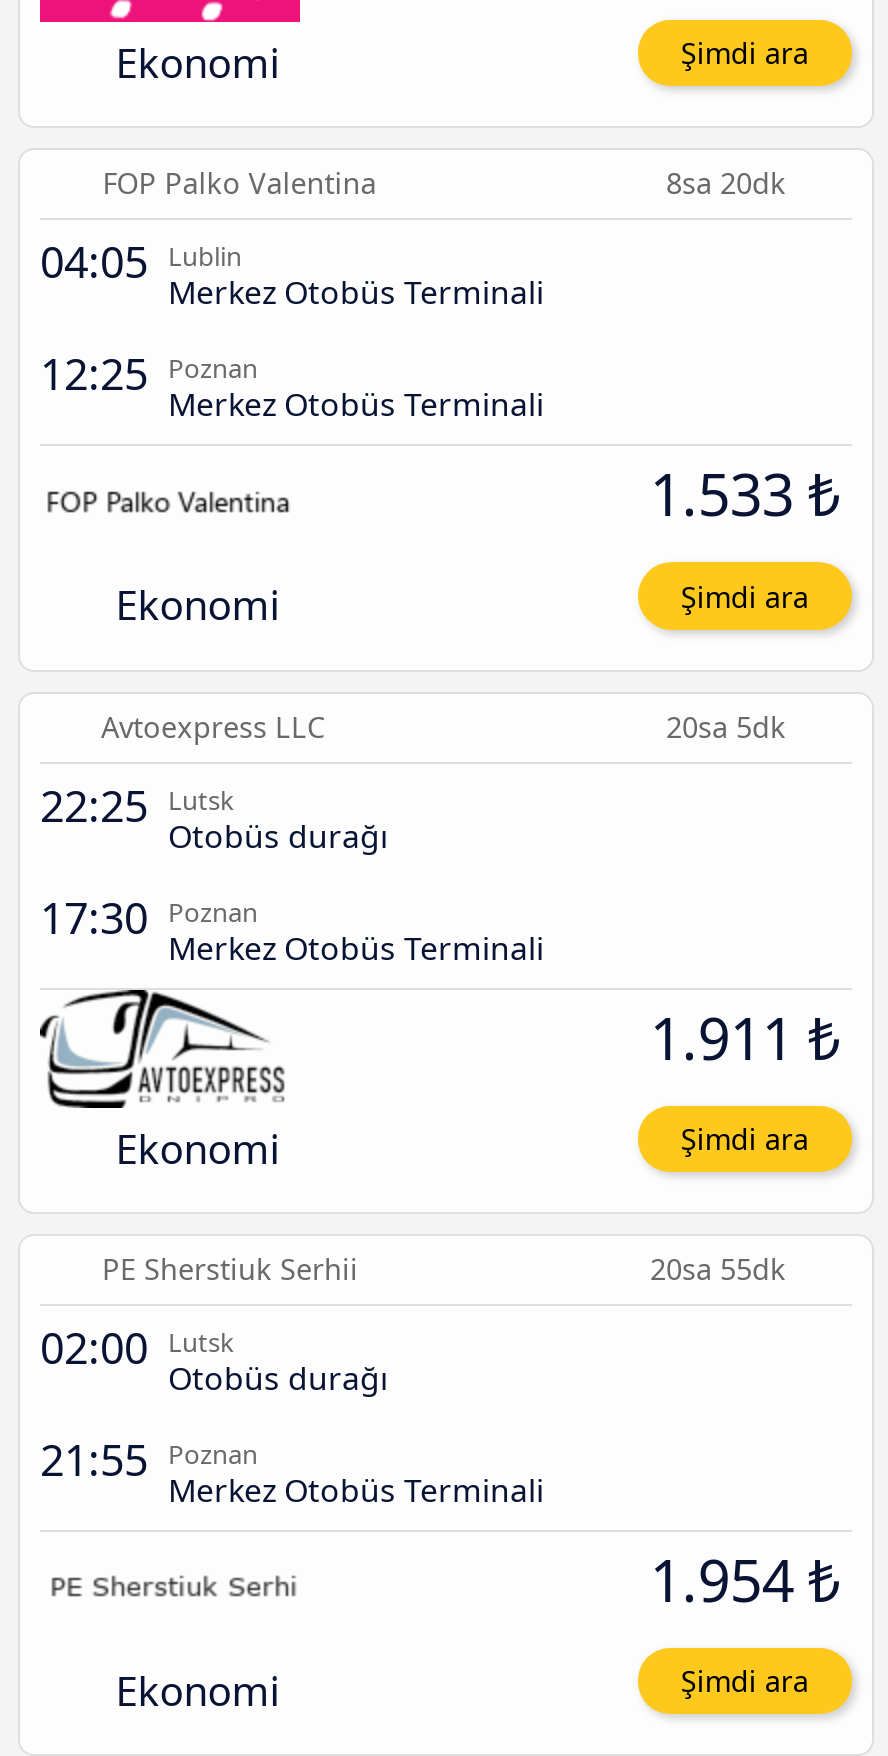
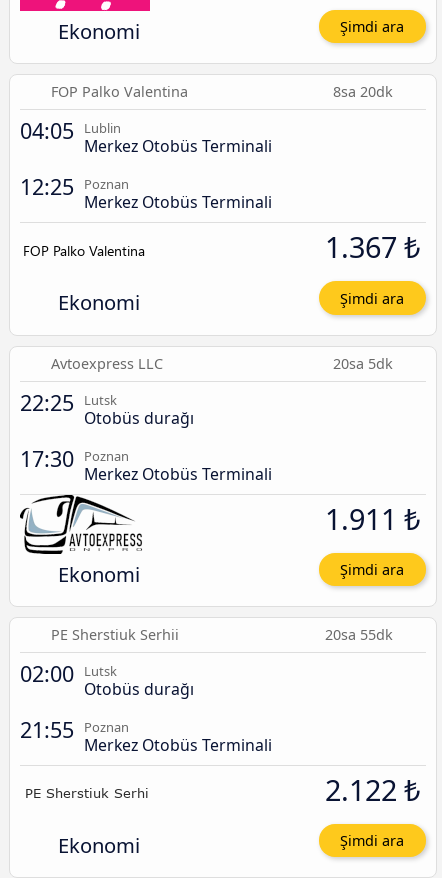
- 1.533 ₺
+ 1.367 ₺

- 1.954 ₺
+ 2.122 ₺
